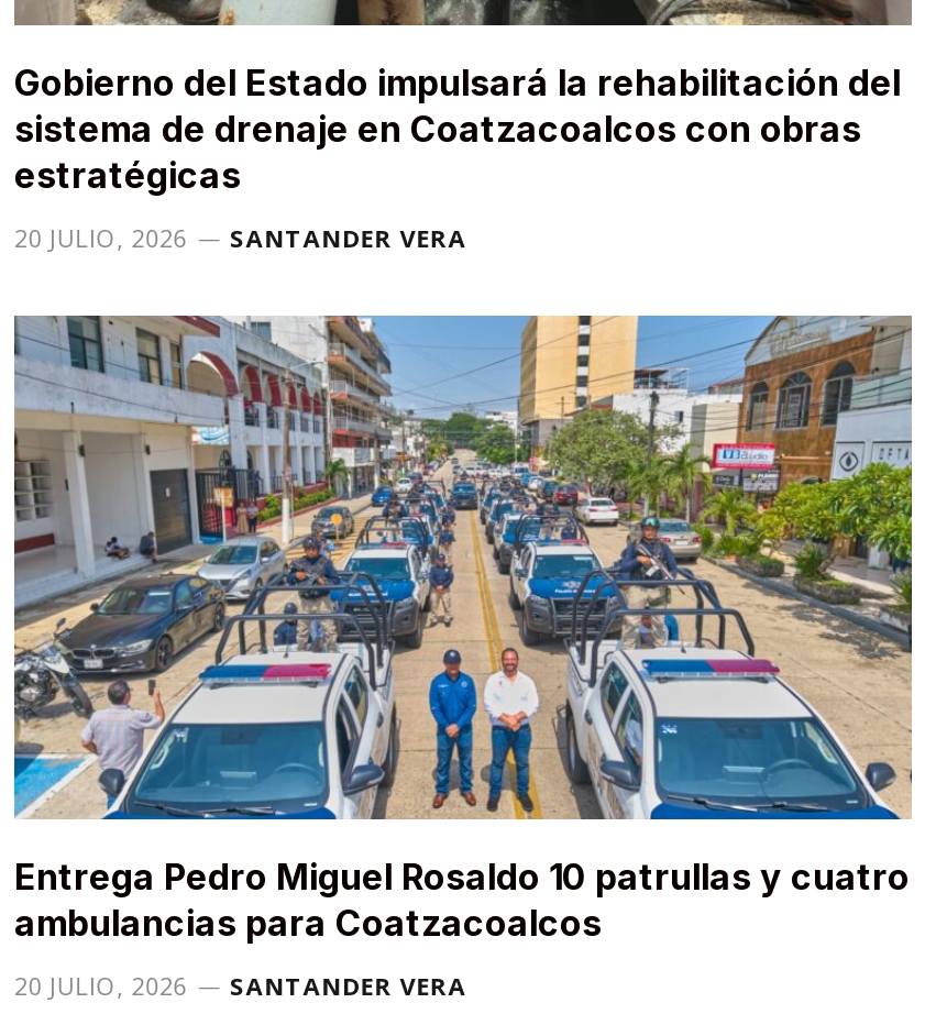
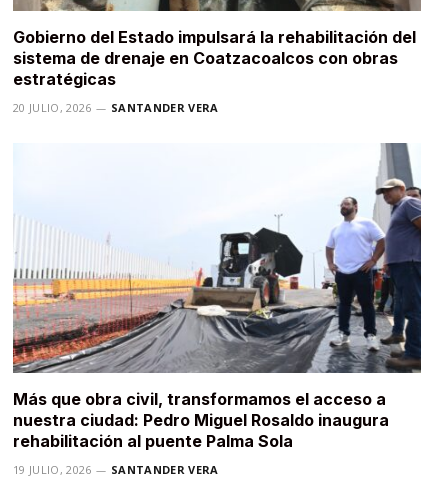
- [image]
- Entrega Pedro Miguel Rosaldo 10 patrullas y cuatro
- ambulancias para Coatzacoalcos
+ [image]
+ Más que obra civil, transformamos el acceso a
+ nuestra ciudad: Pedro Miguel Rosaldo inaugura
+ rehabilitación al puente Palma Sola

- 20 JULIO, 2026 SANTANDER VERA
+ 19 JULIO, 2026 SANTANDER VERA
